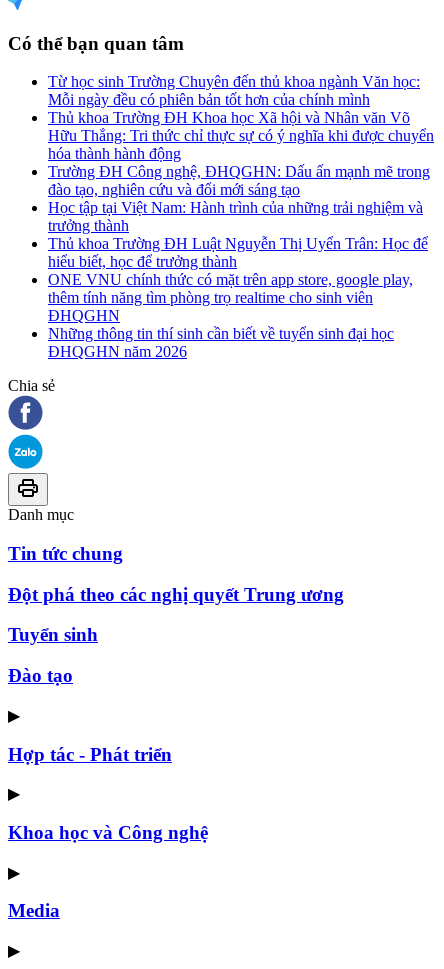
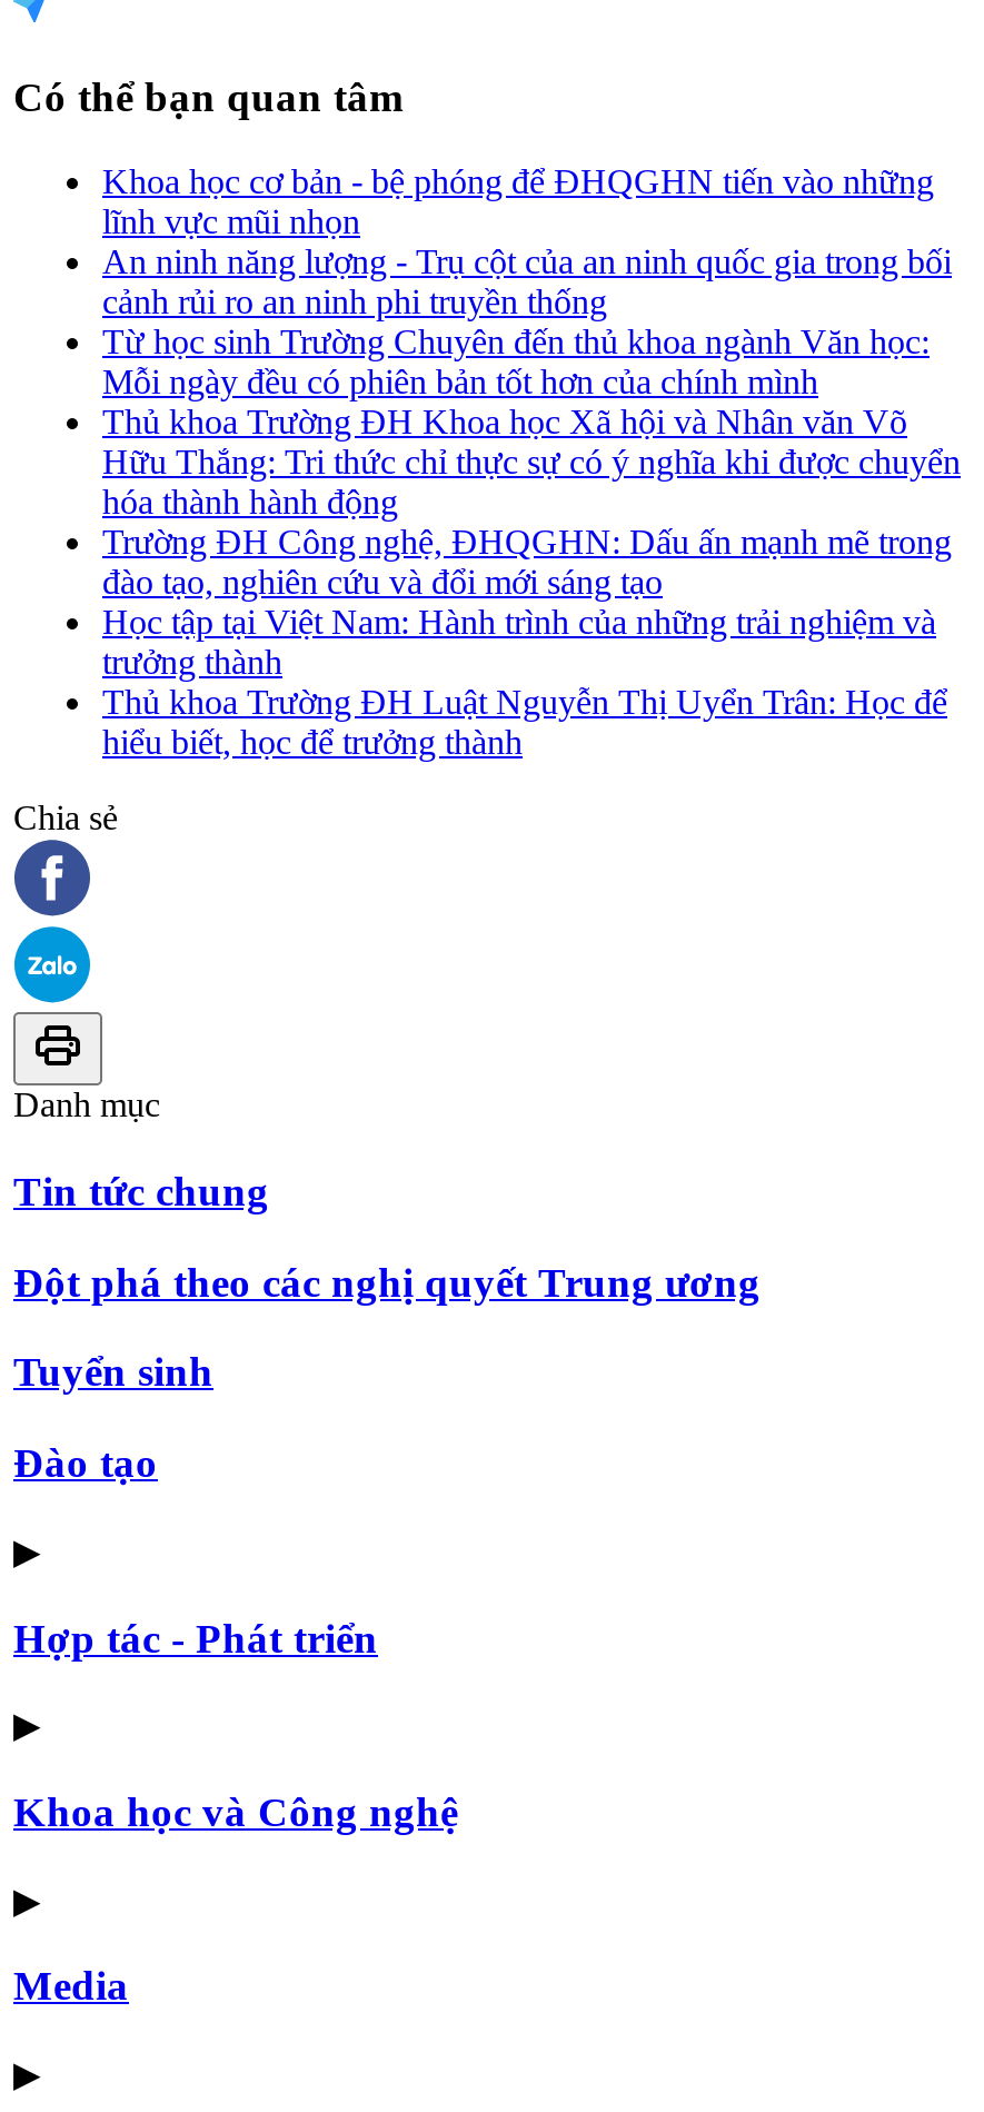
+ Khoa học cơ bản - bệ phóng để ĐHQGHN tiến vào những
+ lĩnh vực mũi nhọn
+ An ninh năng lượng - Trụ cột của an ninh quốc gia trong bối
+ cảnh rủi ro an ninh phi truyền thống

moved down: Từ học sinh Trường Chuyên đến thủ khoa ngành Văn học: | Mỗi ngày đều có phiên bản tốt hơn của chính mình | Thủ khoa Trường ĐH Khoa học Xã hội và Nhân văn Võ | ... | Thủ khoa Trường ĐH Luật Nguyễn Thị Uyển Trân: Học để | hiểu biết, học để trưởng thành

- ONE VNU chính thức có mặt trên app store, google play,
- thêm tính năng tìm phòng trọ realtime cho sinh viên
- ĐHQGHN
- Những thông tin thí sinh cần biết về tuyển sinh đại học
- ĐHQGHN năm 2026
